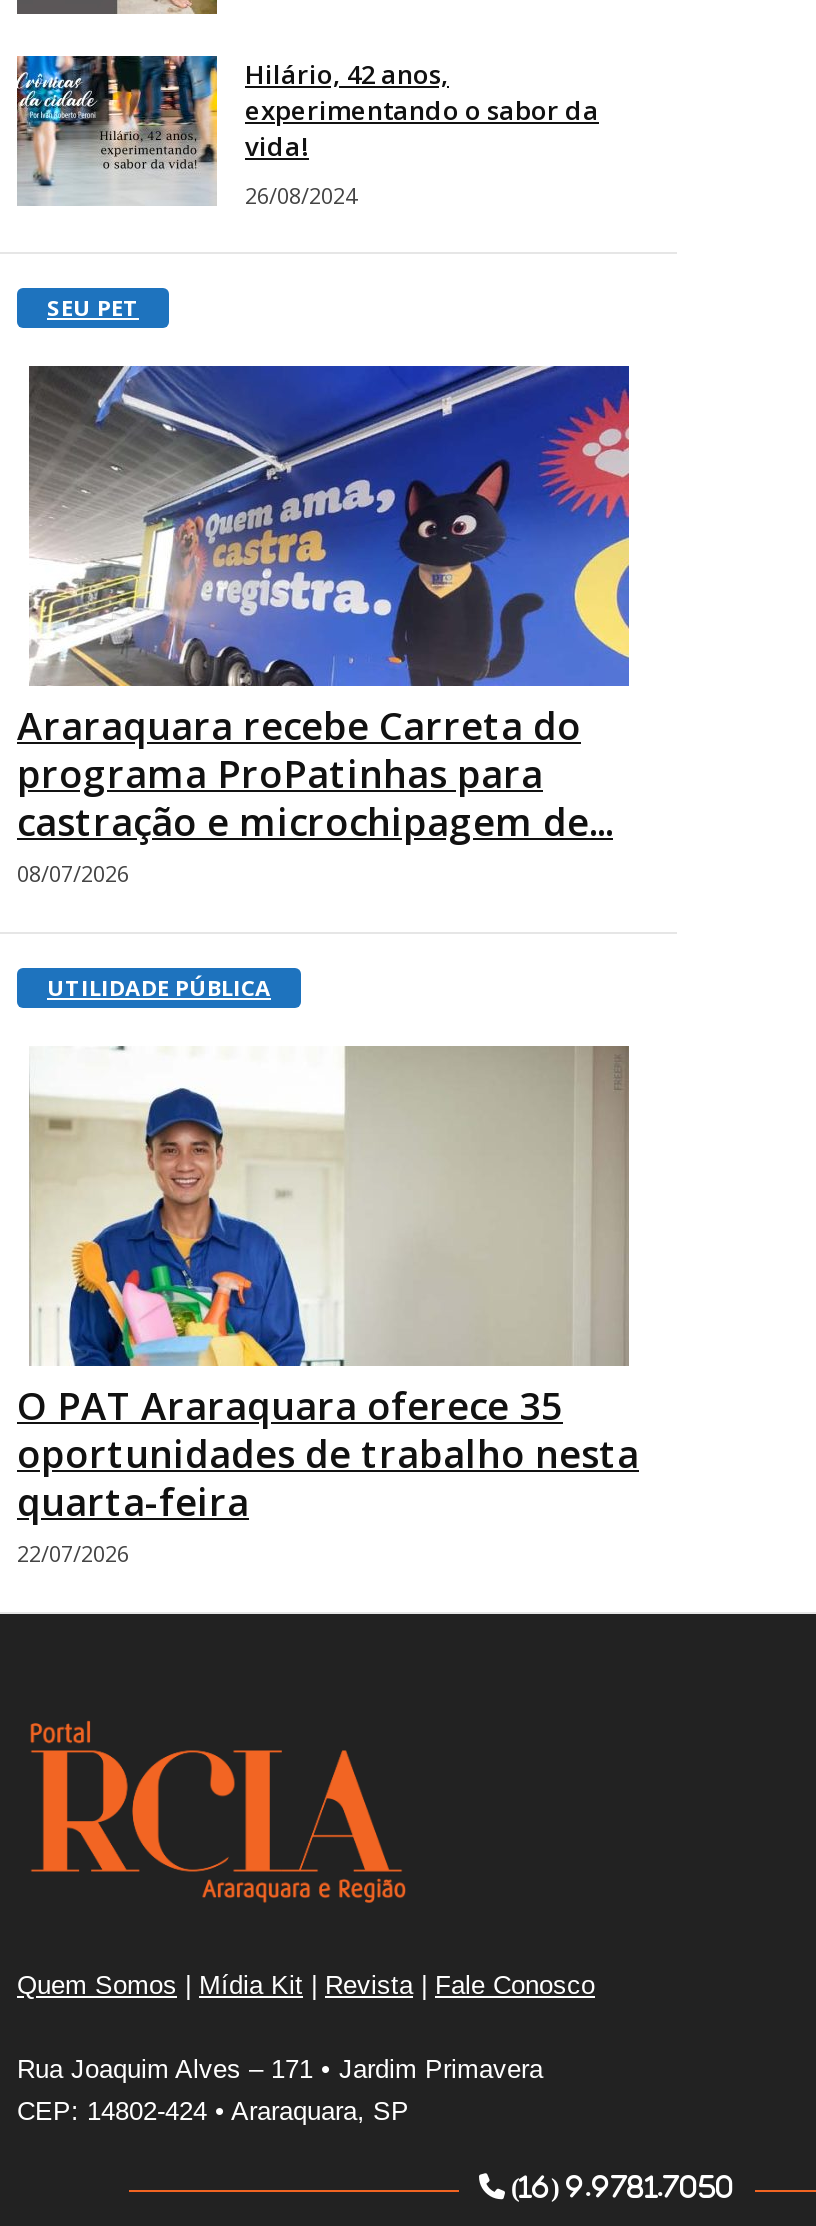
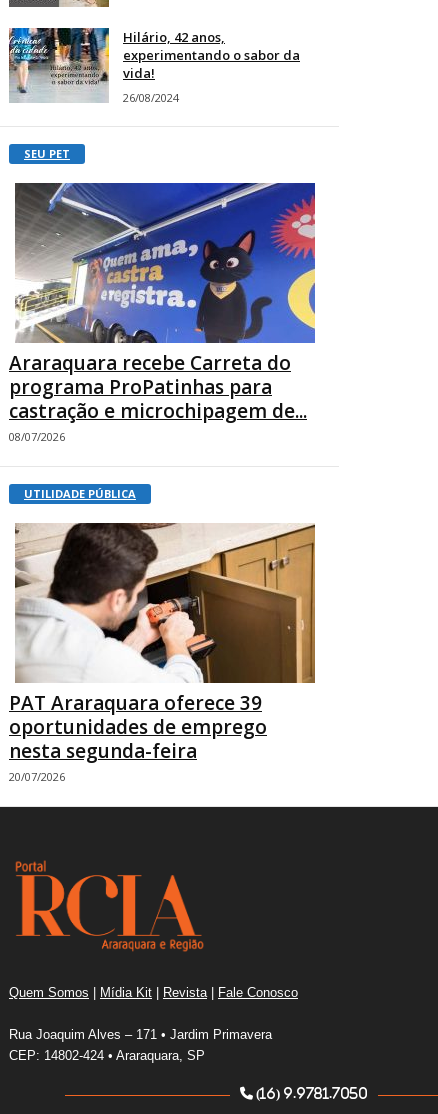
- [image]
- O PAT Araraquara oferece 35
- oportunidades de trabalho nesta
- quarta-feira
- 22/07/2026
+ [image]
+ PAT Araraquara oferece 39
+ oportunidades de emprego
+ nesta segunda-feira
+ 20/07/2026
